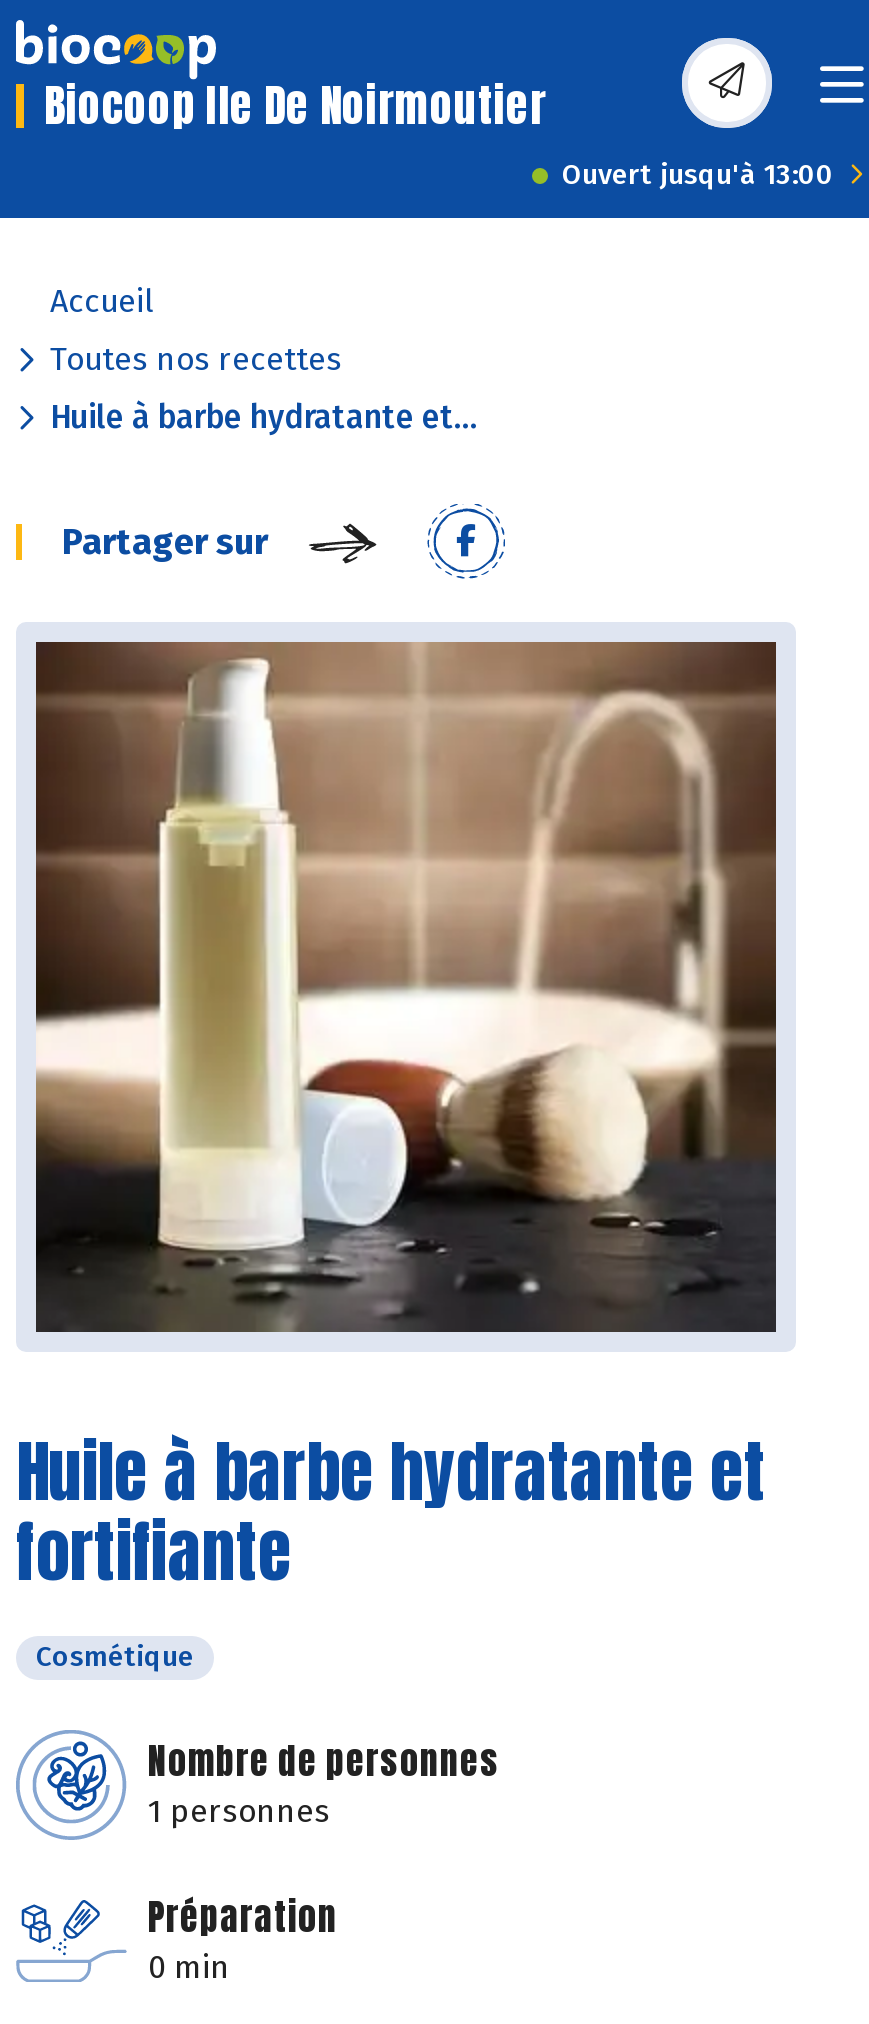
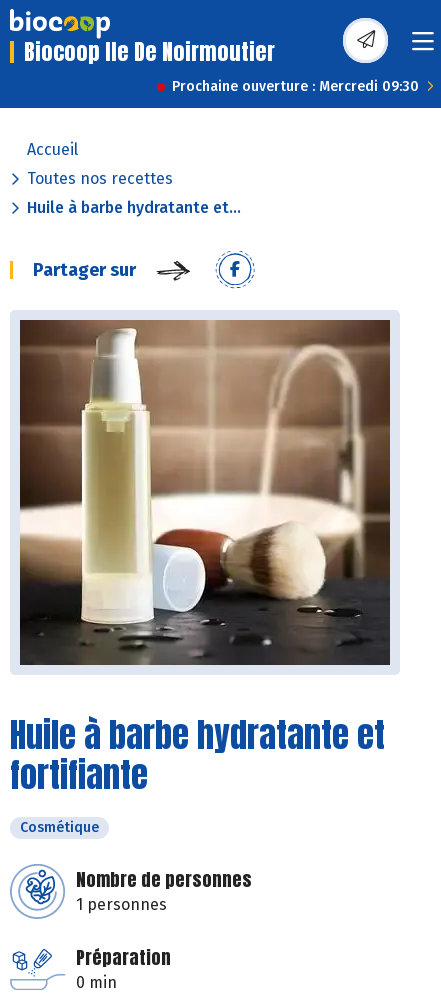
- Ouvert jusqu'à 13:00
+ Prochaine ouverture : Mercredi 09:30
